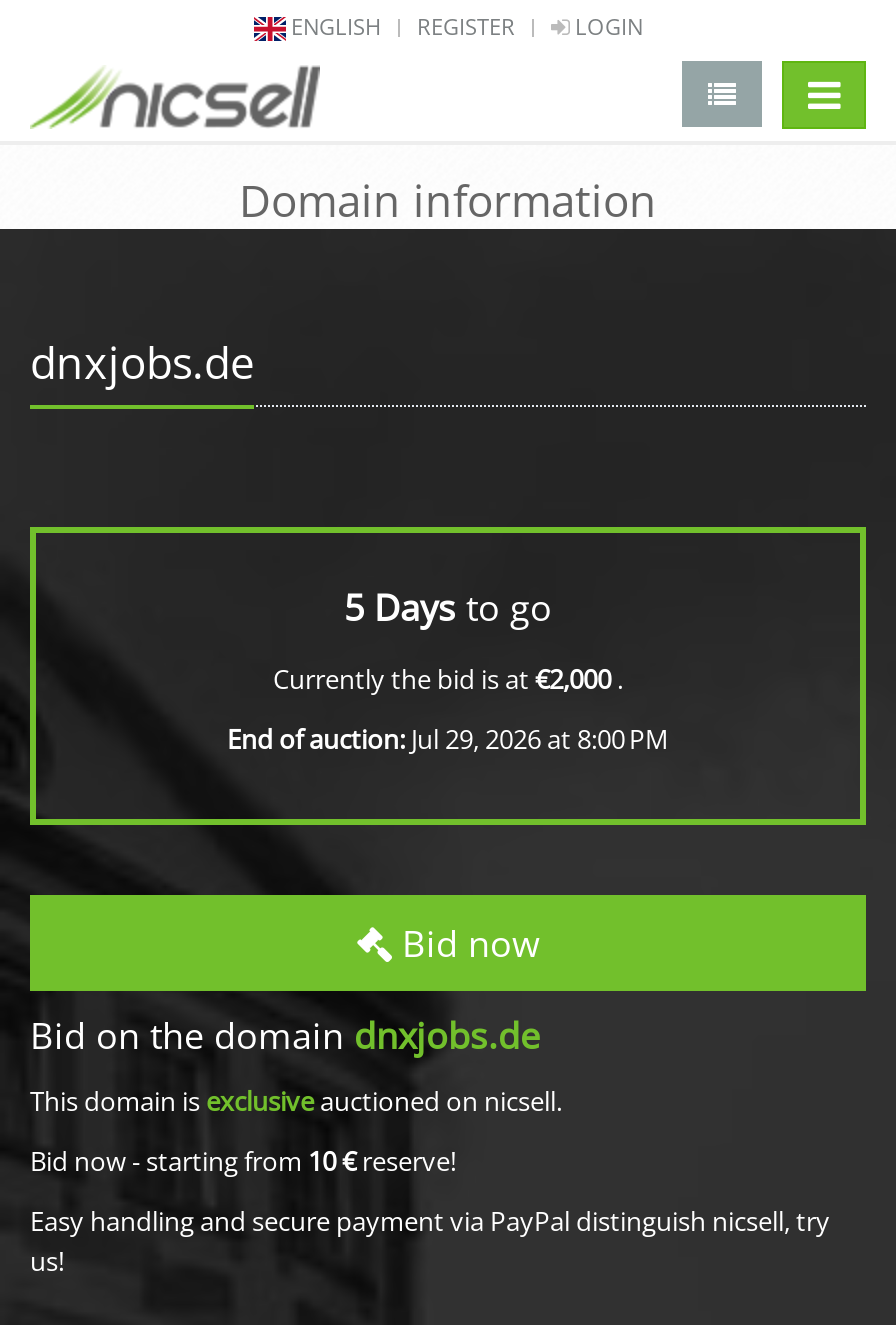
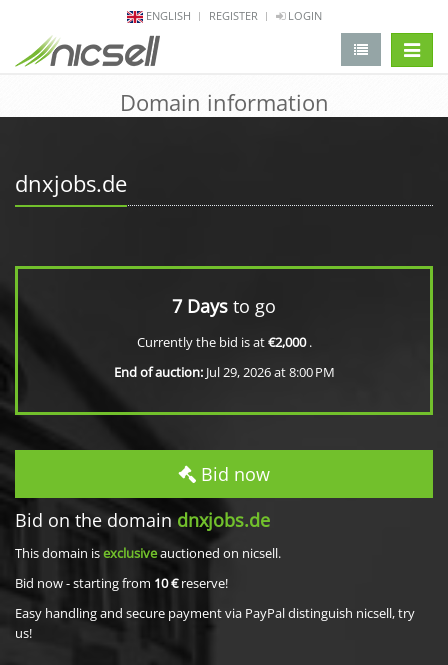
- 5 Days to go
+ 7 Days to go
